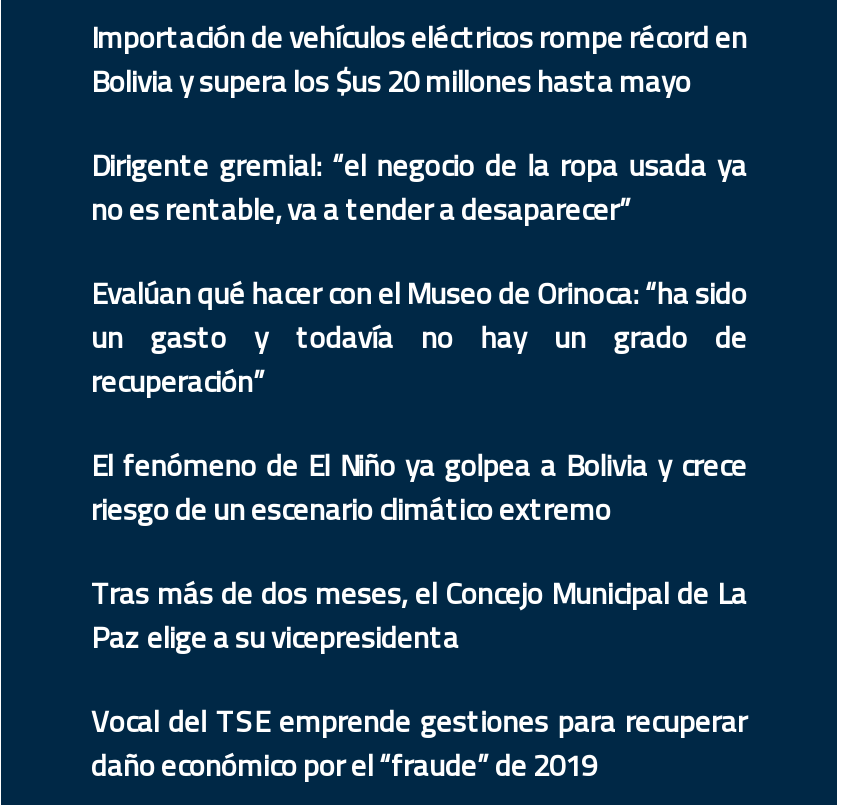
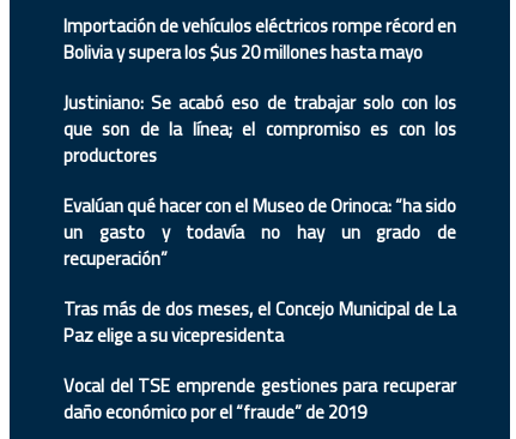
- Dirigente gremial: “el negocio de la ropa usada ya
- no es rentable, va a tender a desaparecer”
+ Justiniano: Se acabó eso de trabajar solo con los
+ que son de la línea; el compromiso es con los
+ productores

moved down: Evalúan qué hacer con el Museo de Orinoca: “ha sido | un gasto y todavía no hay un grado de

- El fenómeno de El Niño ya golpea a Bolivia y crece
- riesgo de un escenario climático extremo
